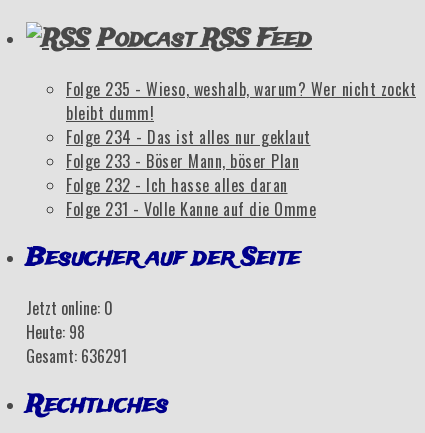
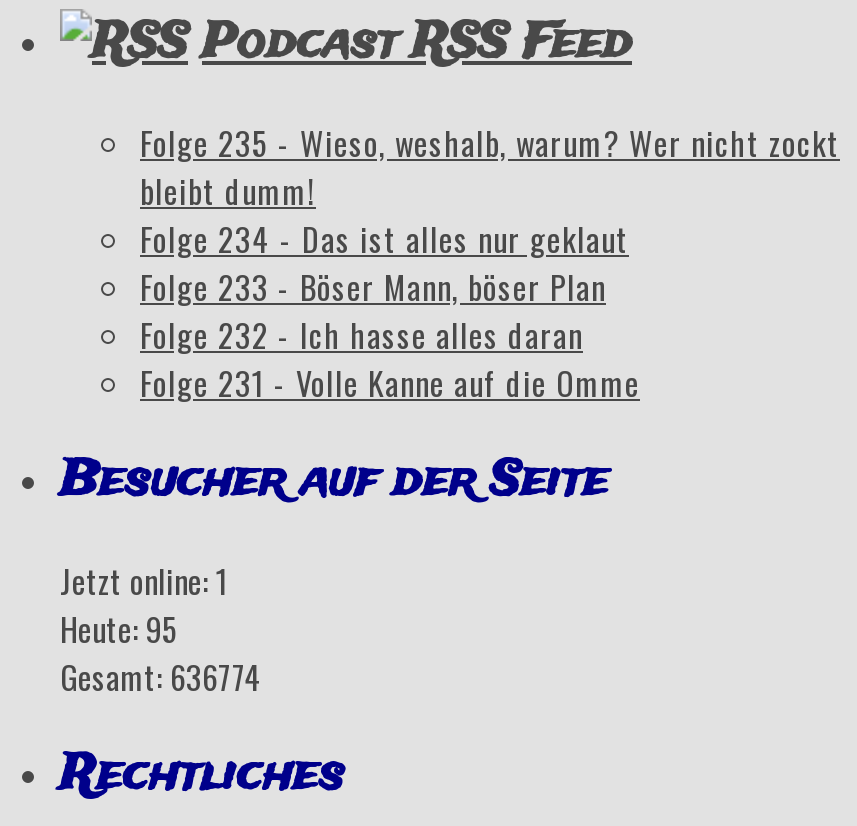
- Jetzt online: 0
+ Jetzt online: 1

- Heute: 98
+ Heute: 95

- Gesamt: 636291
+ Gesamt: 636774
